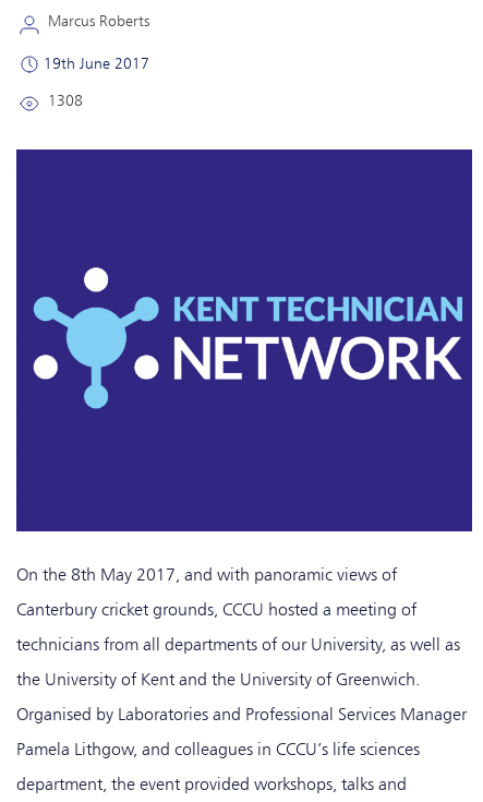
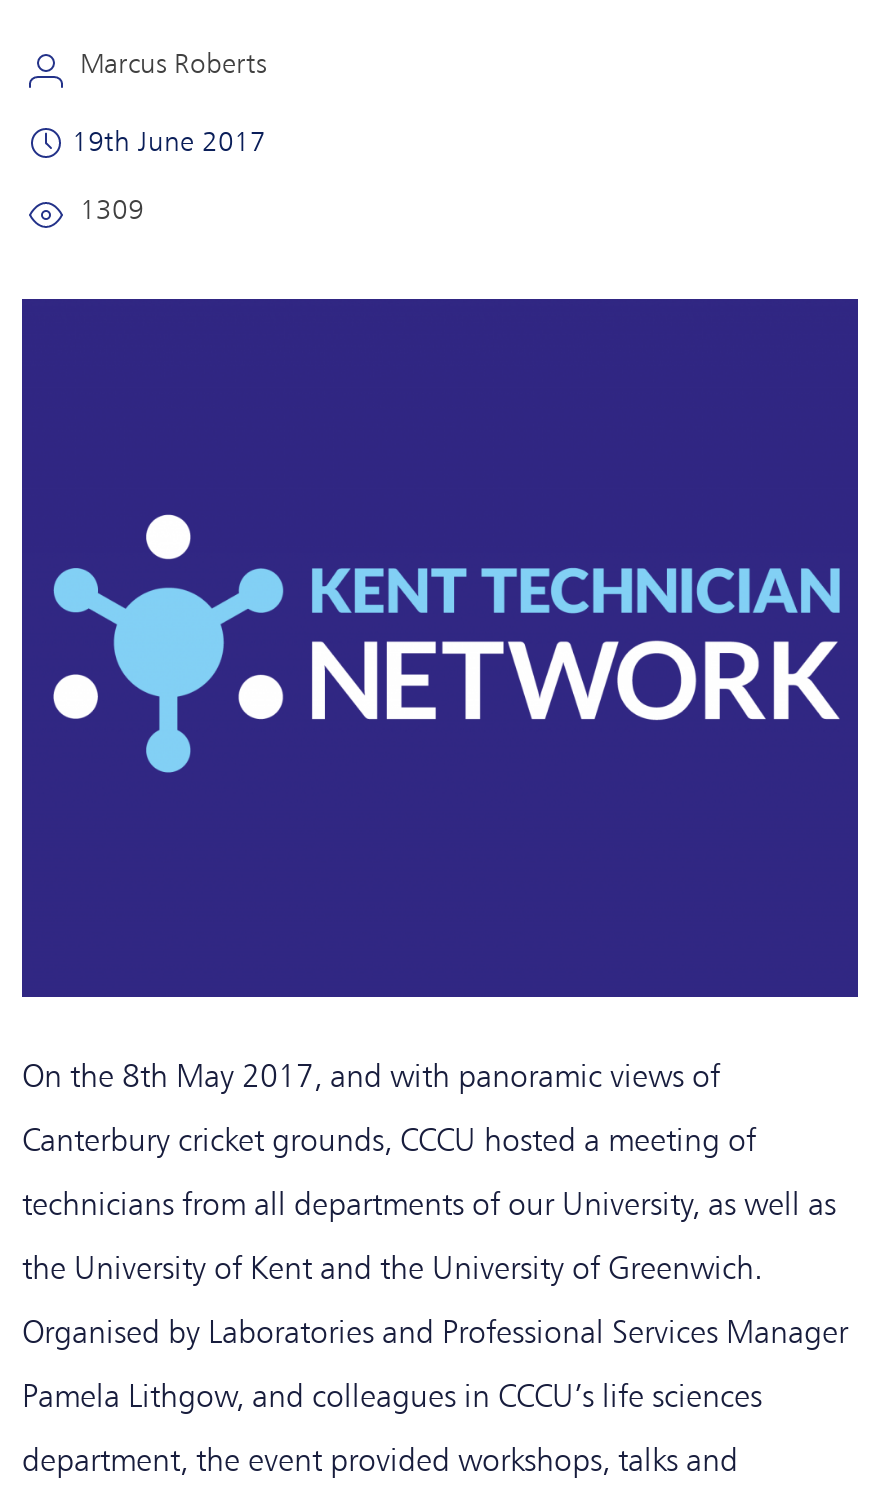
- 1308
+ 1309
